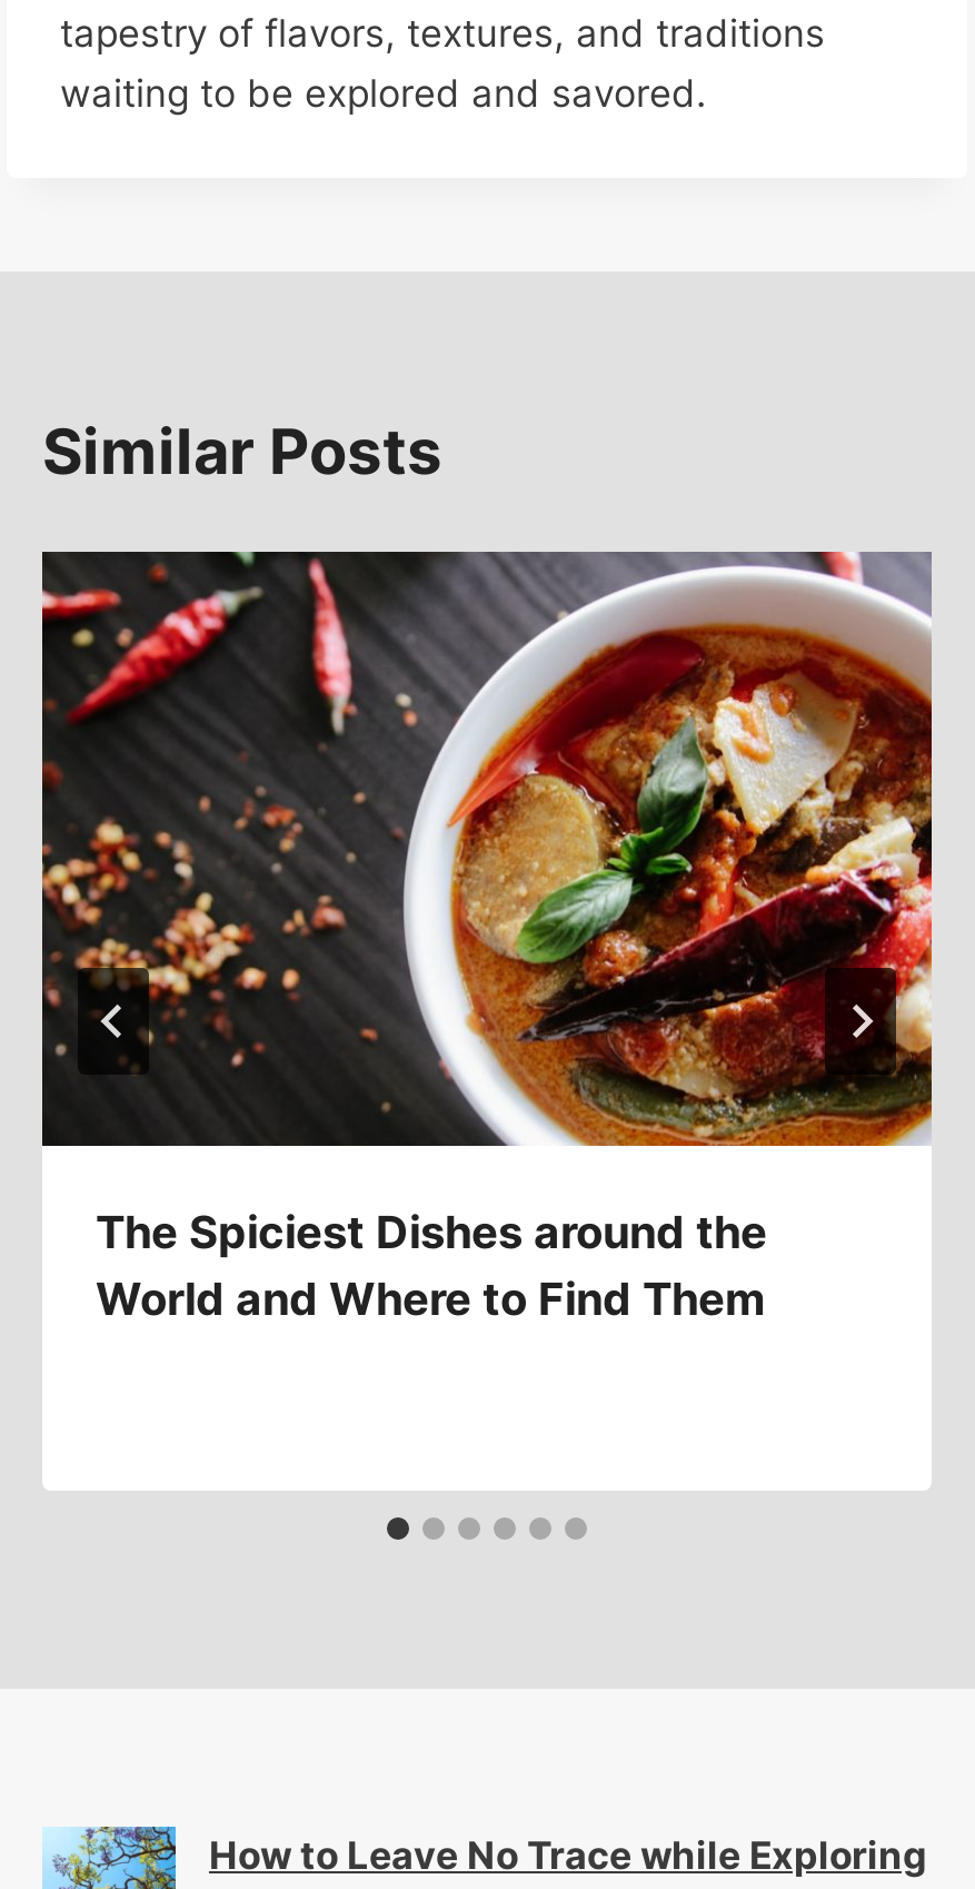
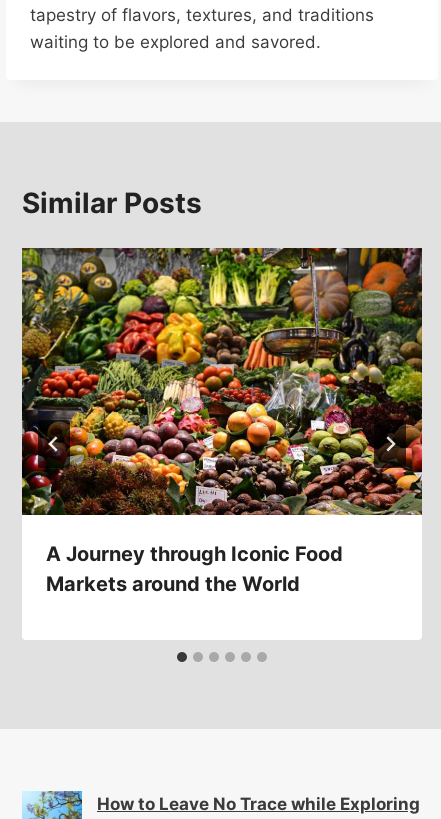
- [image]
- The Spiciest Dishes around the
- World and Where to Find Them
+ [image]
+ A Journey through Iconic Food
+ Markets around the World
